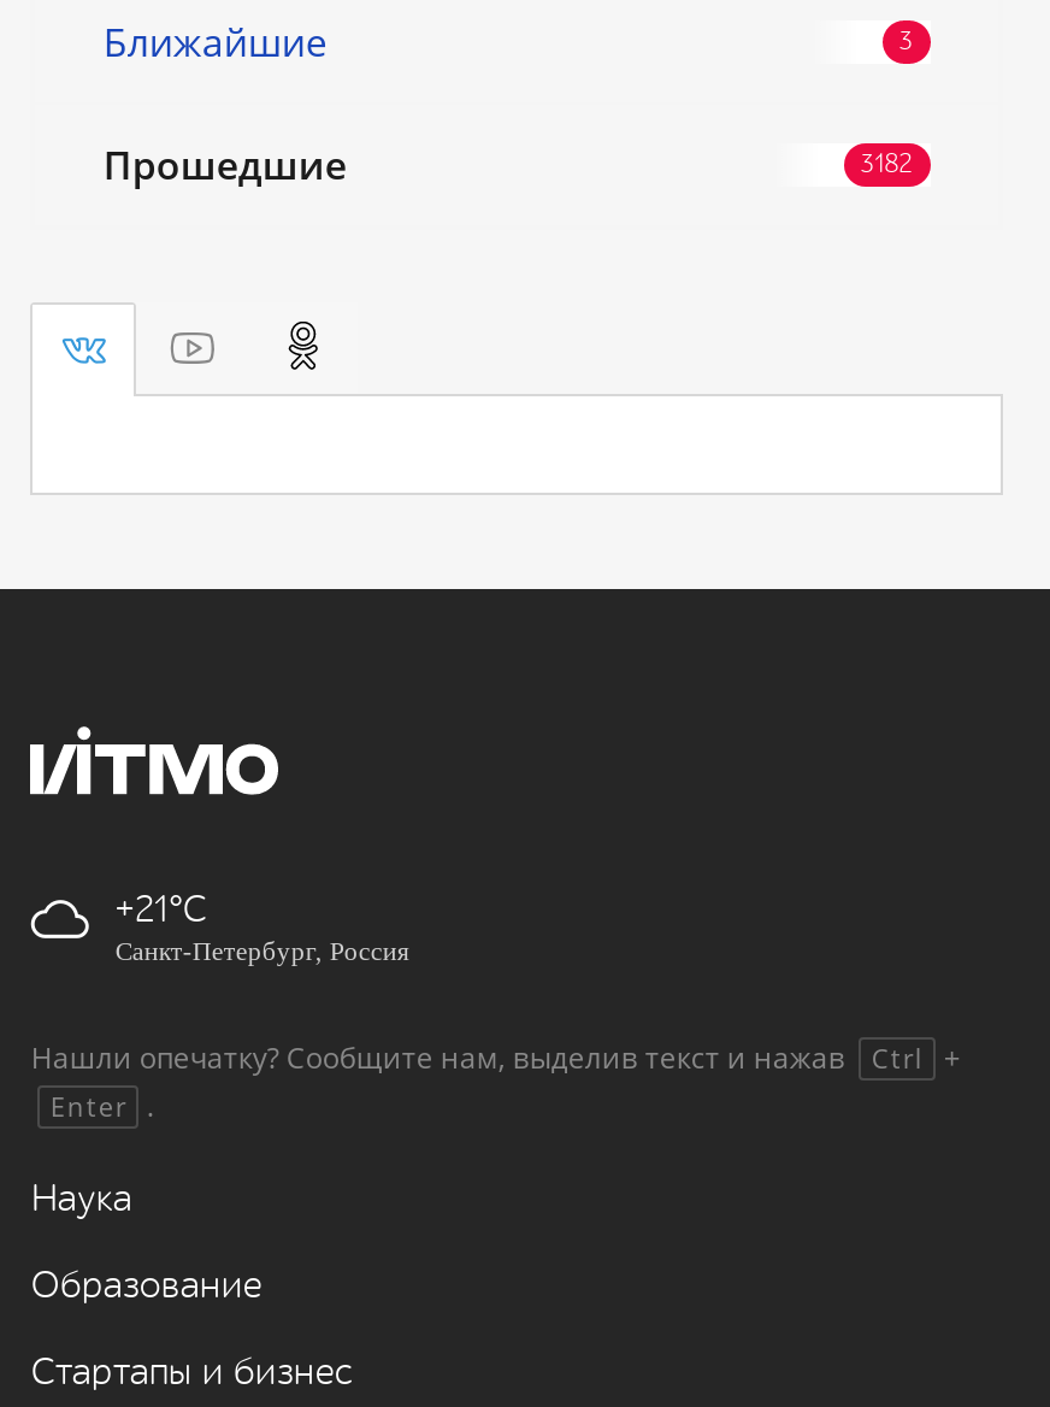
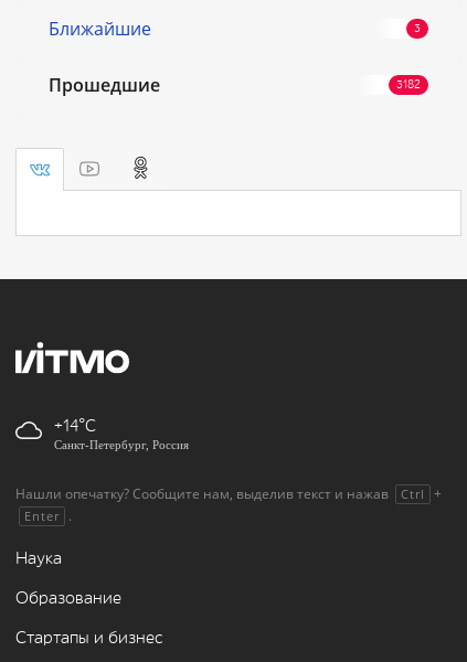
- +21
+ +14
